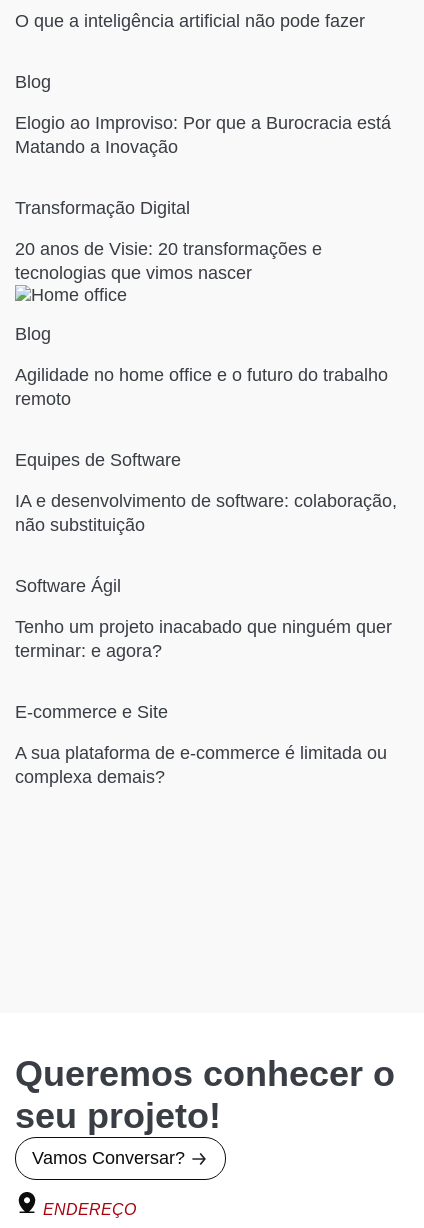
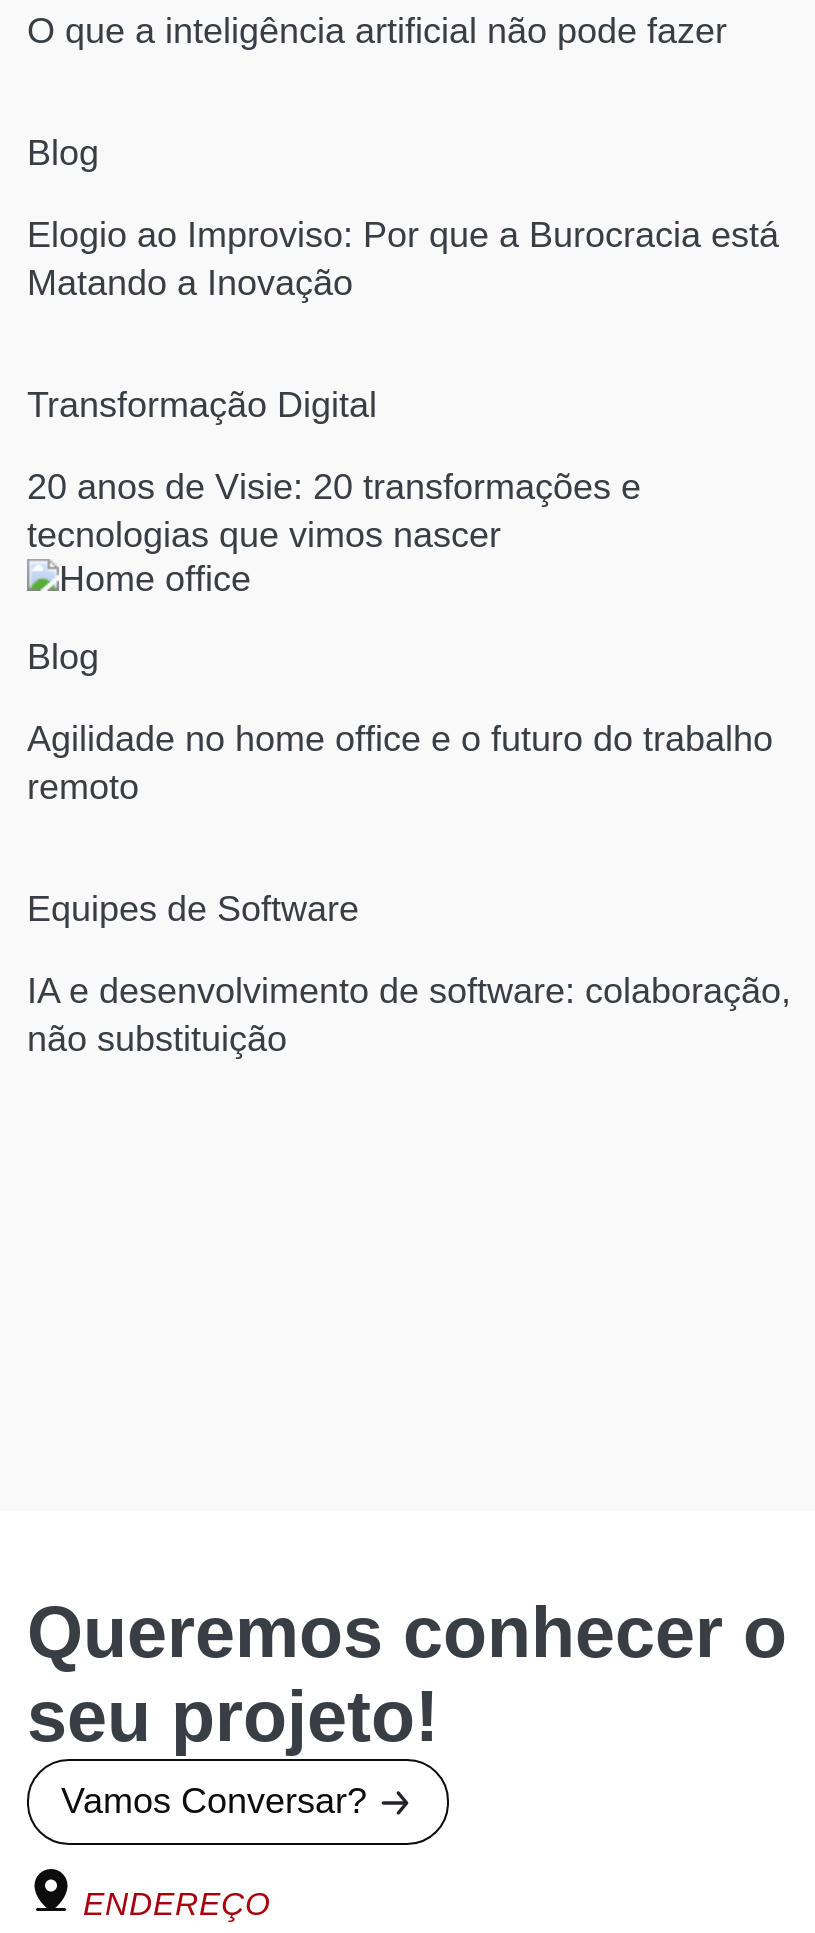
- Software Ágil
- Tenho um projeto inacabado que ninguém quer
- terminar: e agora?
- E-commerce e Site
- A sua plataforma de e-commerce é limitada ou
- complexa demais?
